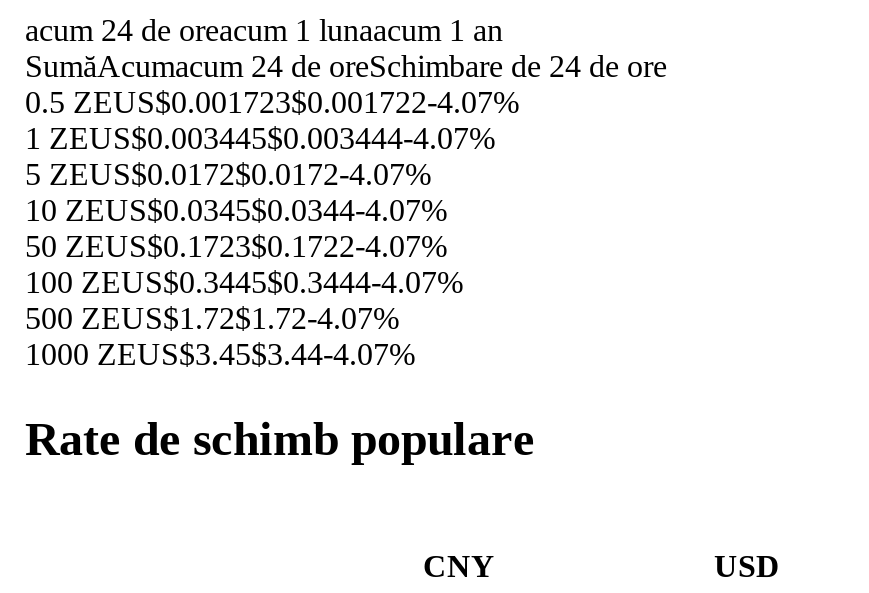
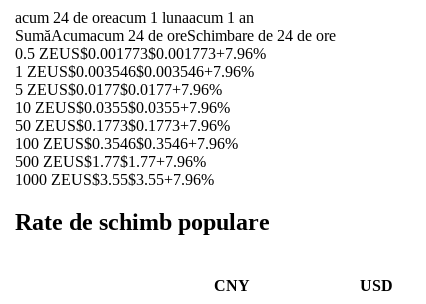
- 0.5 ZEUS$0.001723$0.001722-4.07%
+ 0.5 ZEUS$0.001773$0.001773+7.96%

- 1 ZEUS$0.003445$0.003444-4.07%
+ 1 ZEUS$0.003546$0.003546+7.96%

- 5 ZEUS$0.0172$0.0172-4.07%
+ 5 ZEUS$0.0177$0.0177+7.96%

- 10 ZEUS$0.0345$0.0344-4.07%
+ 10 ZEUS$0.0355$0.0355+7.96%

- 50 ZEUS$0.1723$0.1722-4.07%
+ 50 ZEUS$0.1773$0.1773+7.96%

- 100 ZEUS$0.3445$0.3444-4.07%
+ 100 ZEUS$0.3546$0.3546+7.96%

- 500 ZEUS$1.72$1.72-4.07%
+ 500 ZEUS$1.77$1.77+7.96%

- 1000 ZEUS$3.45$3.44-4.07%
+ 1000 ZEUS$3.55$3.55+7.96%
